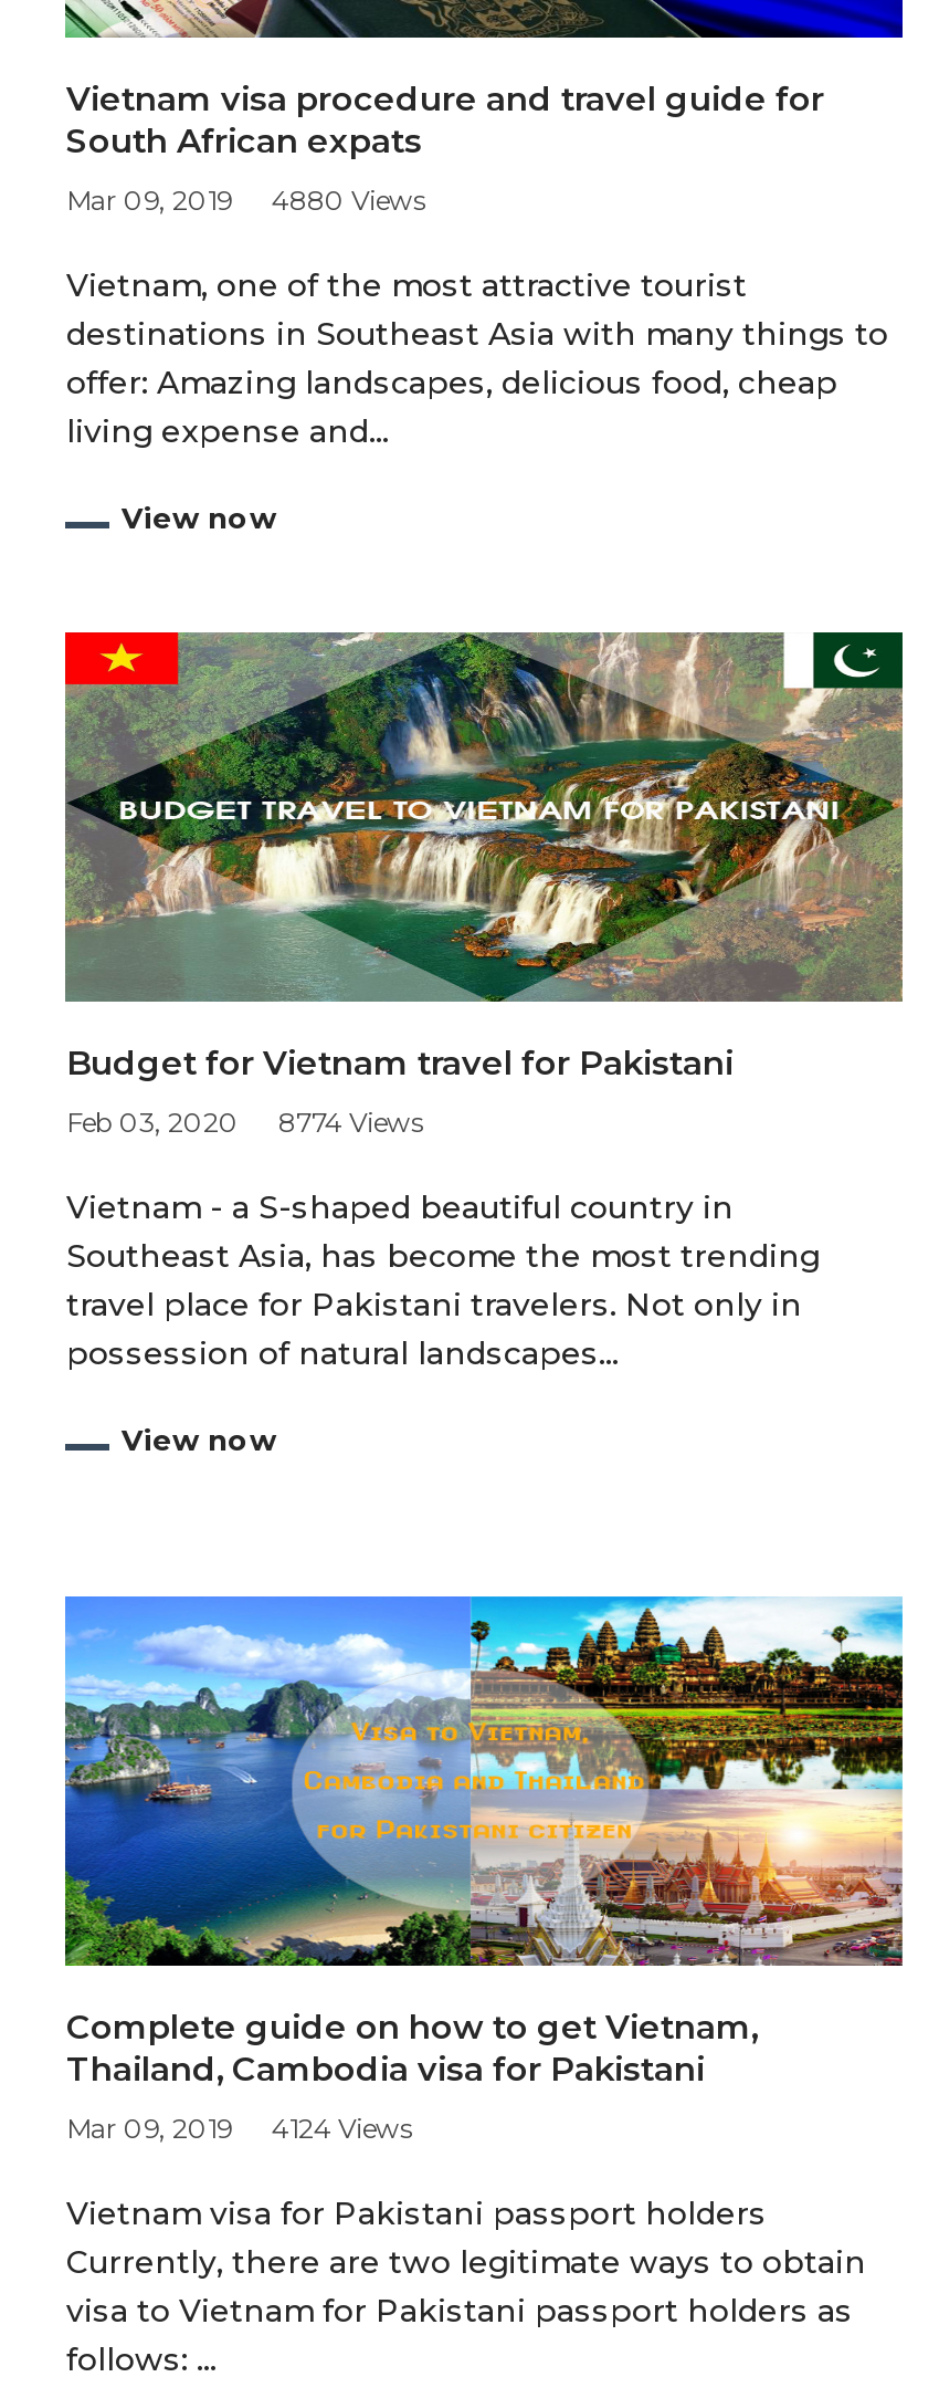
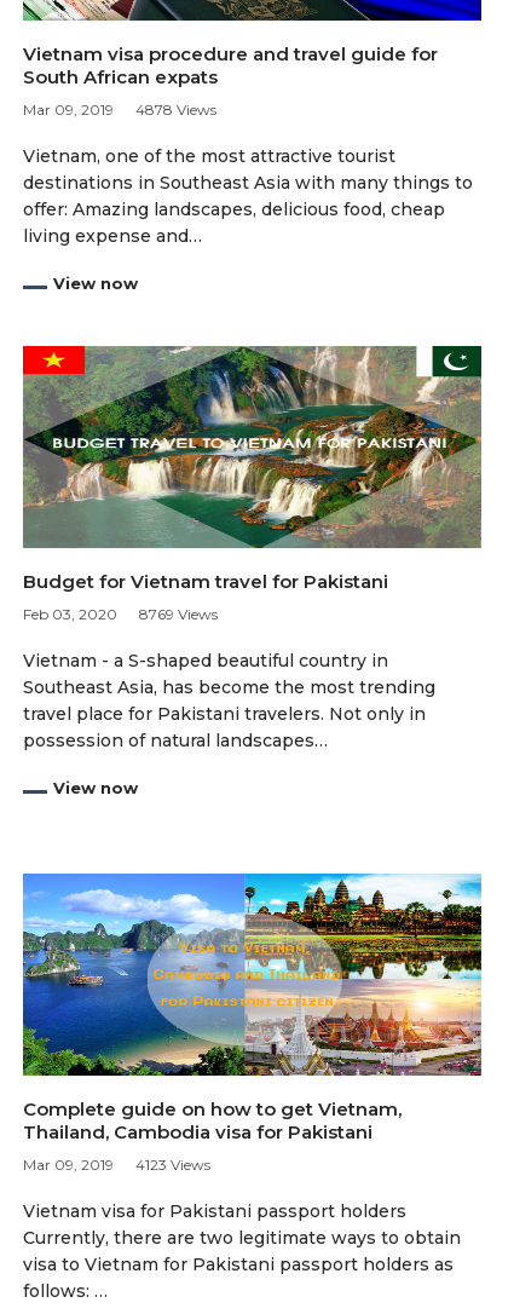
- Mar 09, 2019 4880 Views
+ Mar 09, 2019 4878 Views

- Feb 03, 2020 8774 Views
+ Feb 03, 2020 8769 Views

- Mar 09, 2019 4124 Views
+ Mar 09, 2019 4123 Views
